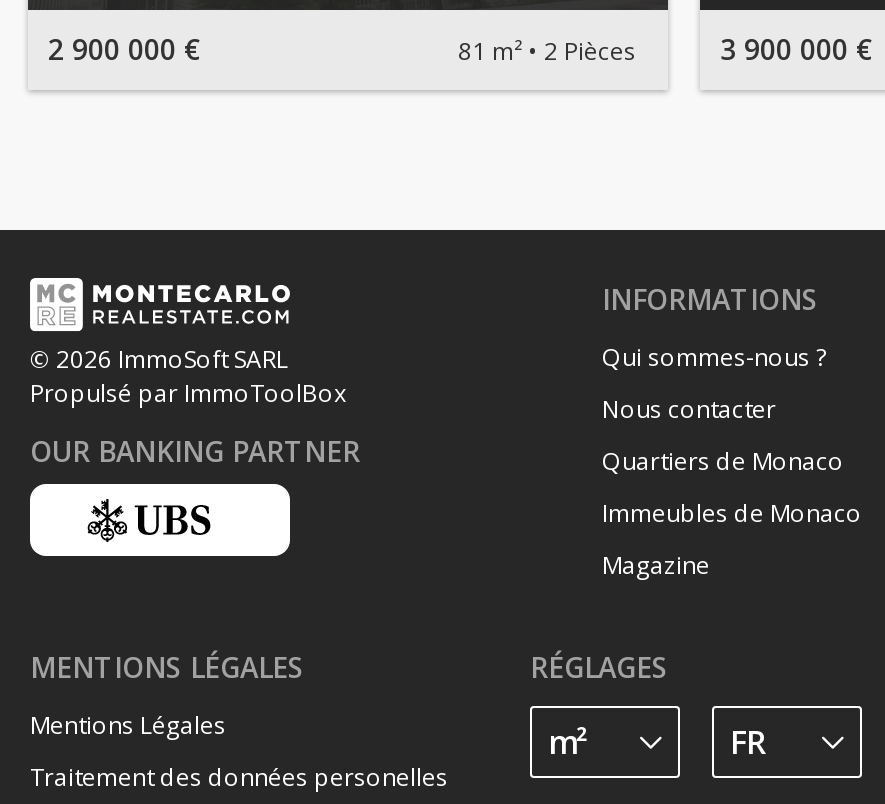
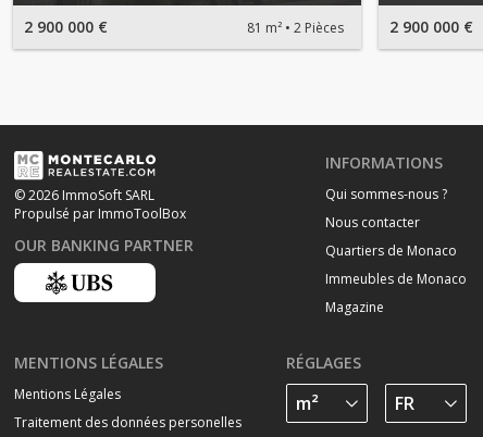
- 3 900 000 €
+ 2 900 000 €
